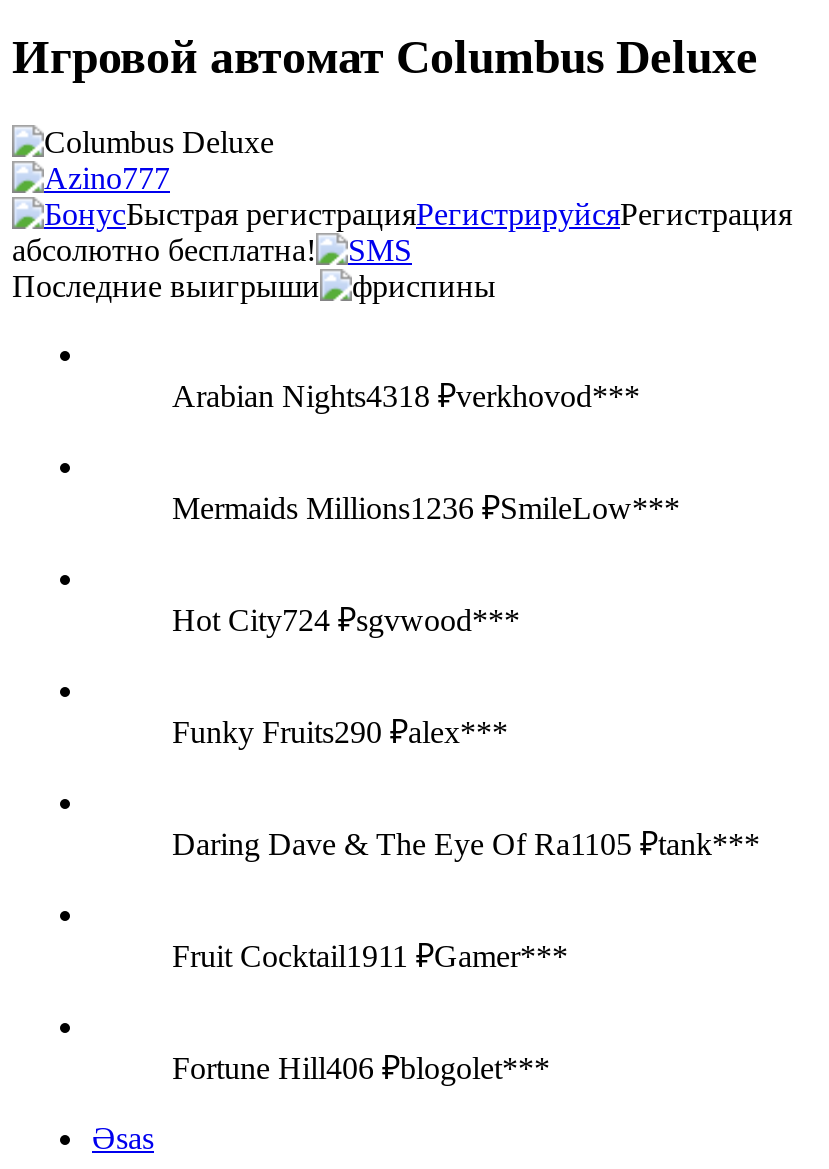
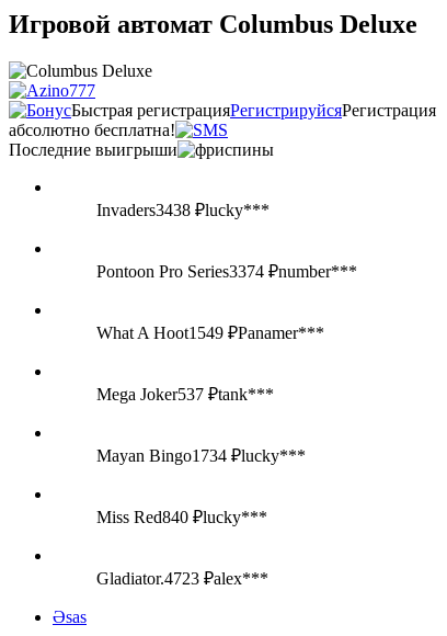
- Arabian Nights4318 ₽verkhovod***
+ Invaders3438 ₽lucky***

- Mermaids Millions1236 ₽SmileLow***
+ Pontoon Pro Series3374 ₽number***

- Hot City724 ₽sgvwood***
+ What A Hoot1549 ₽Panamer***

- Funky Fruits290 ₽alex***
+ Mega Joker537 ₽tank***

- Daring Dave & The Eye Of Ra1105 ₽tank***
+ Mayan Bingo1734 ₽lucky***

- Fruit Cocktail1911 ₽Gamer***
+ Miss Red840 ₽lucky***

- Fortune Hill406 ₽blogolet***
+ Gladiator.4723 ₽alex***
